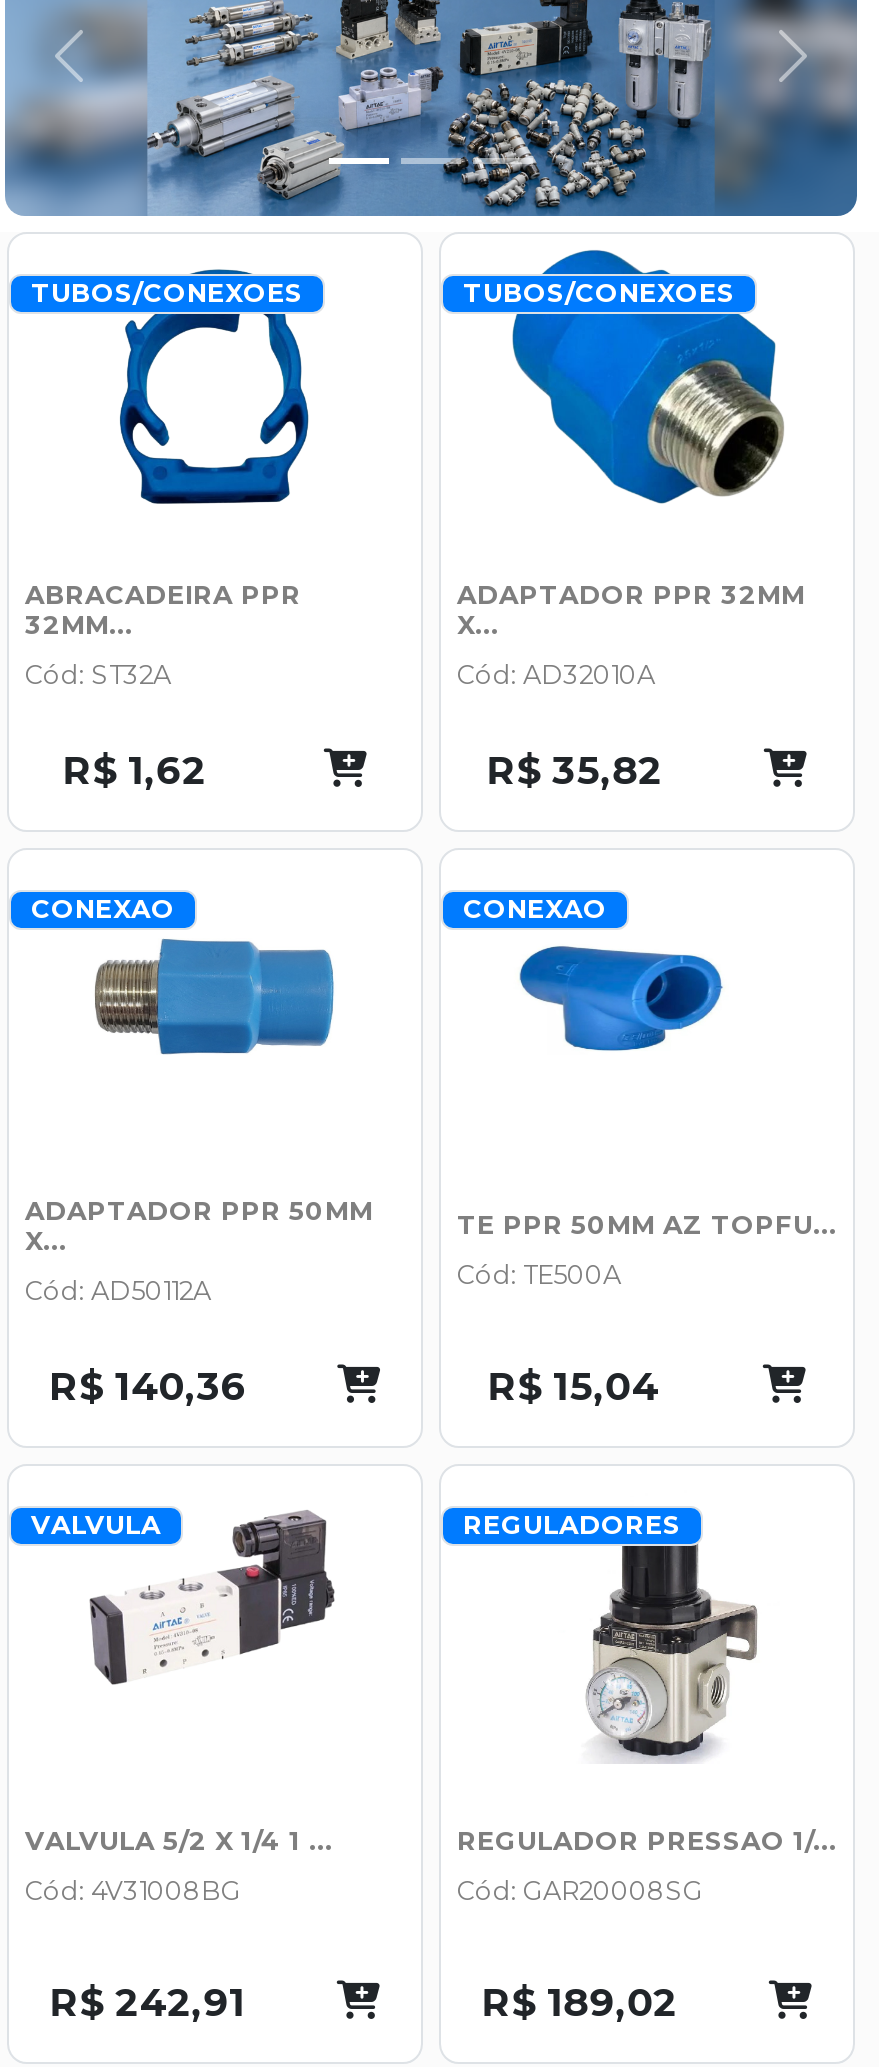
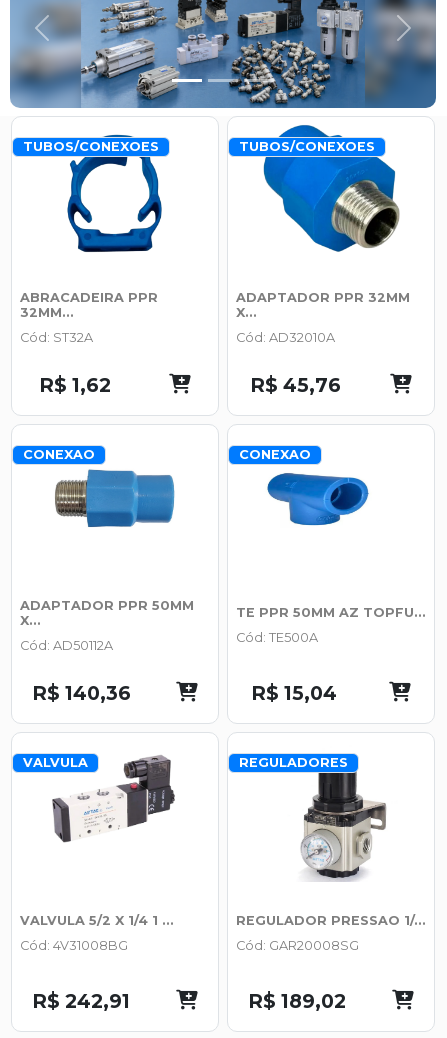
- R$ 35,82
+ R$ 45,76
